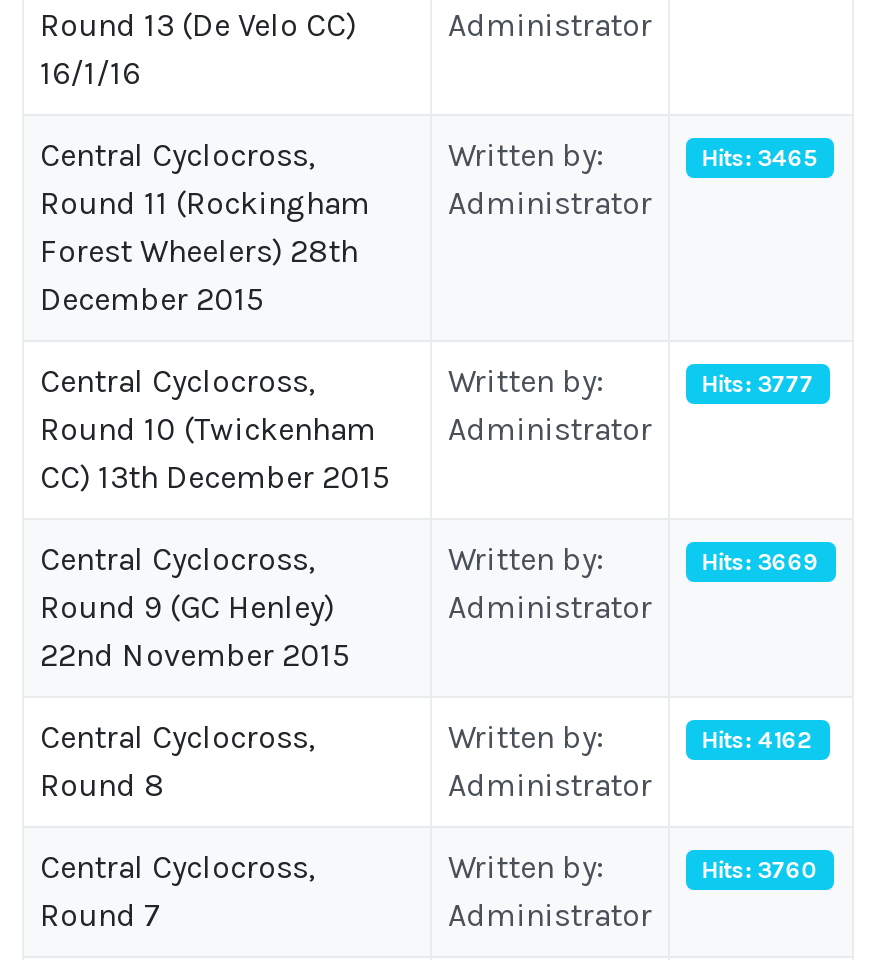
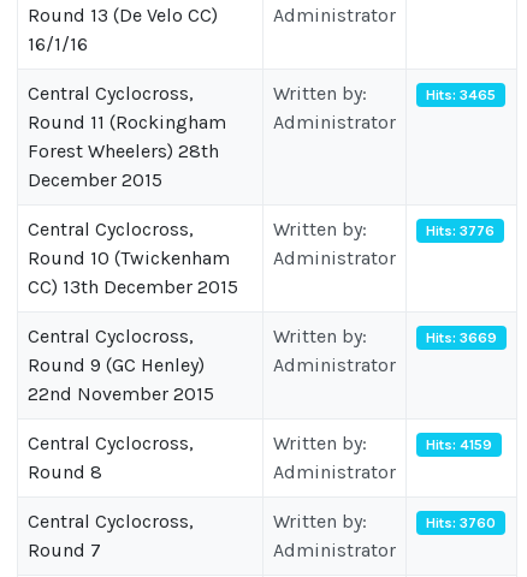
- Hits: 3777
+ Hits: 3776

- Hits: 4162
+ Hits: 4159
